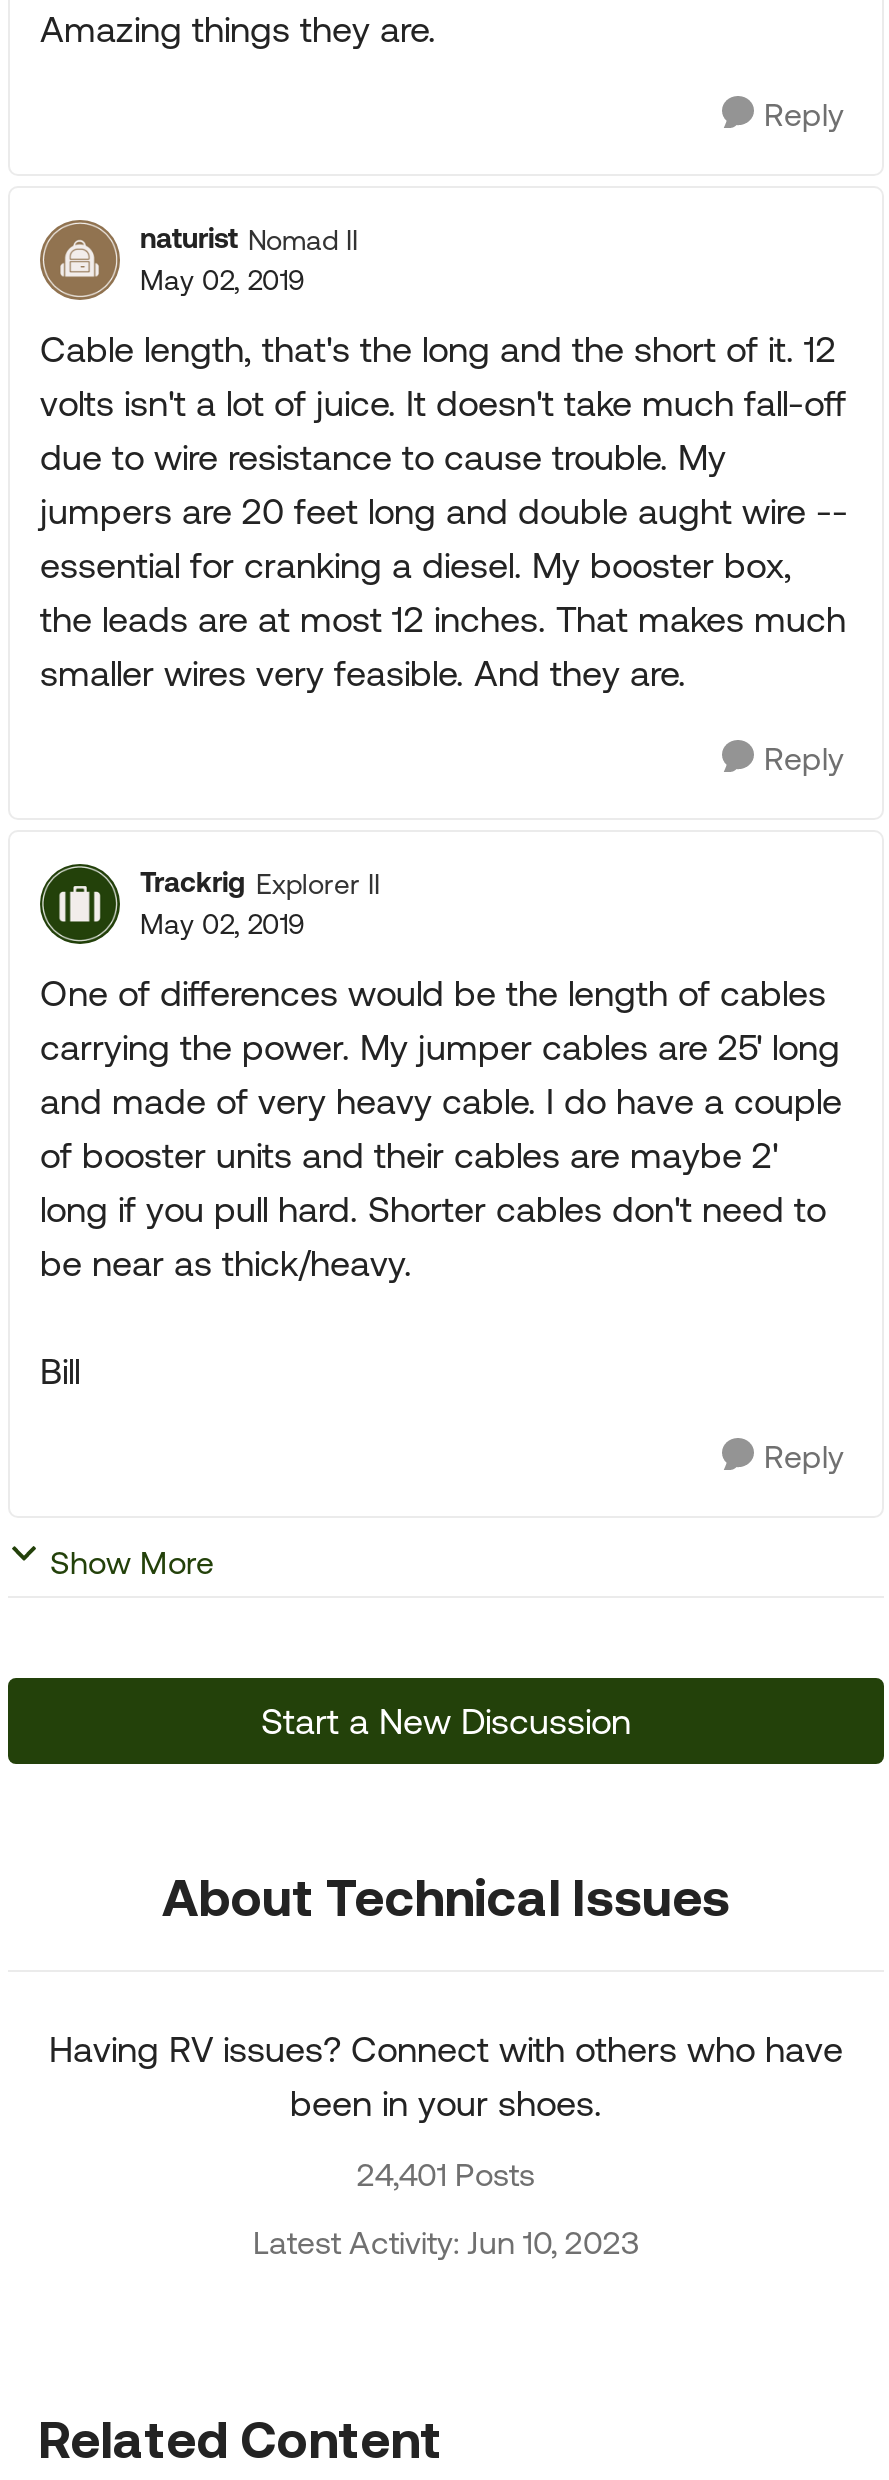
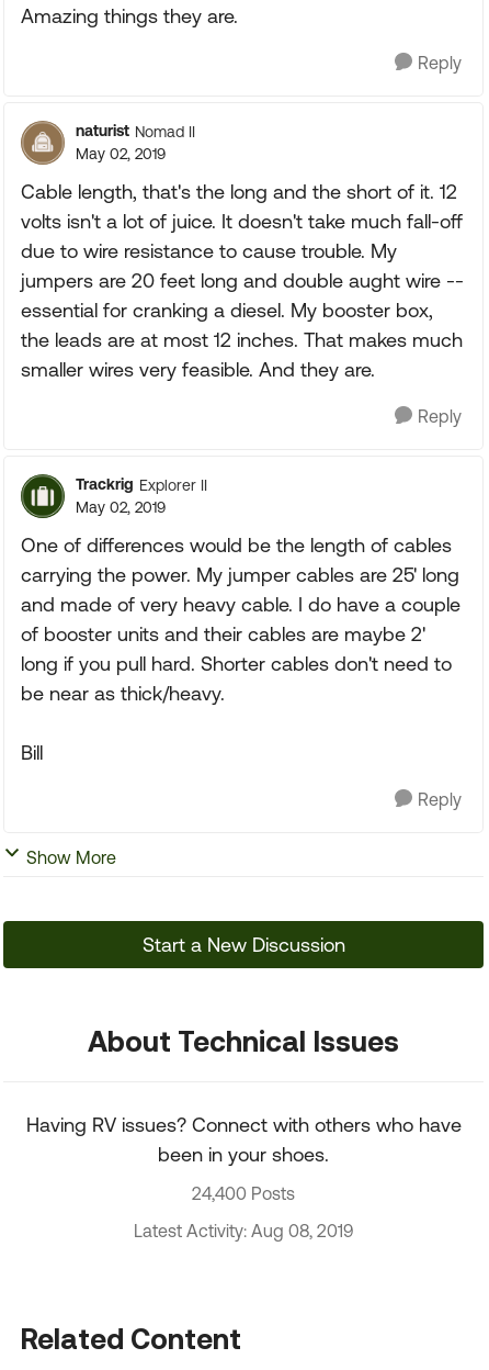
- 24,401 Posts
+ 24,400 Posts

- Latest Activity: Jun 10, 2023
+ Latest Activity: Aug 08, 2019
